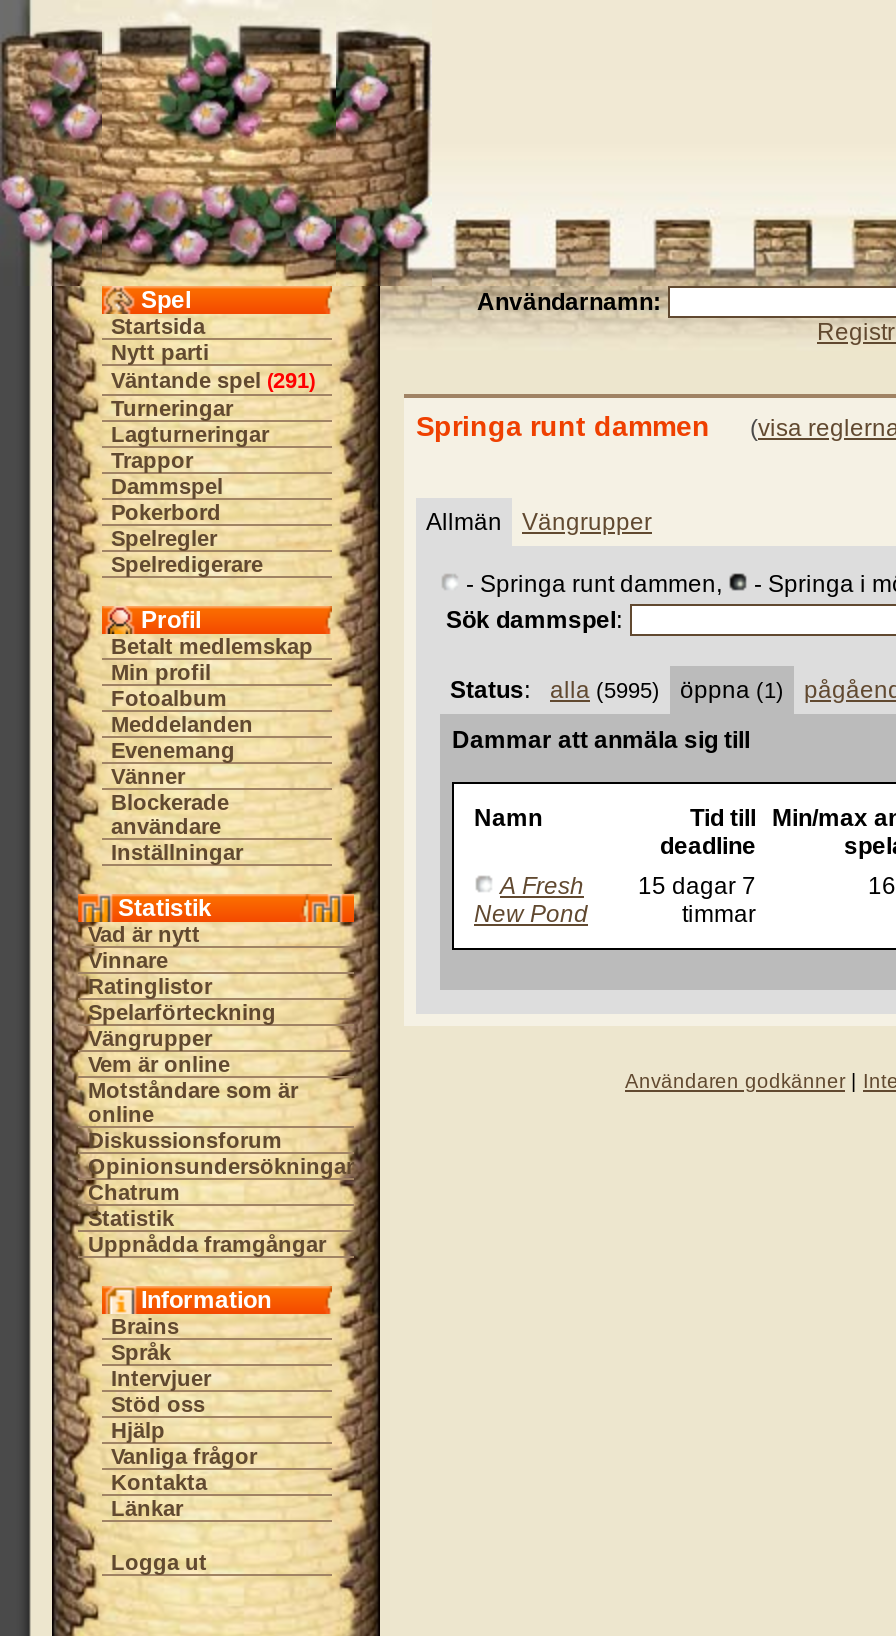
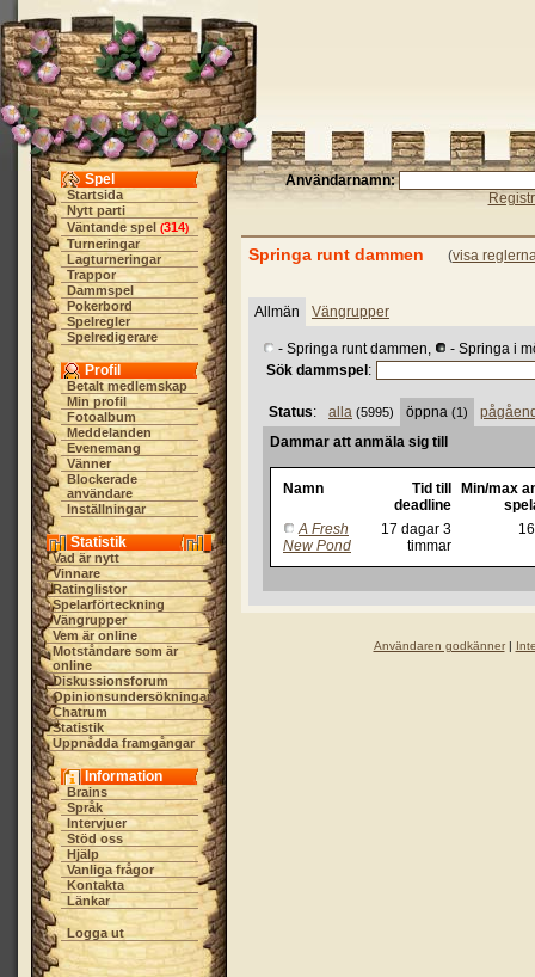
- Väntande spel (291)
+ Väntande spel (314)

- A Fresh 15 dagar 7
+ A Fresh 17 dagar 3
